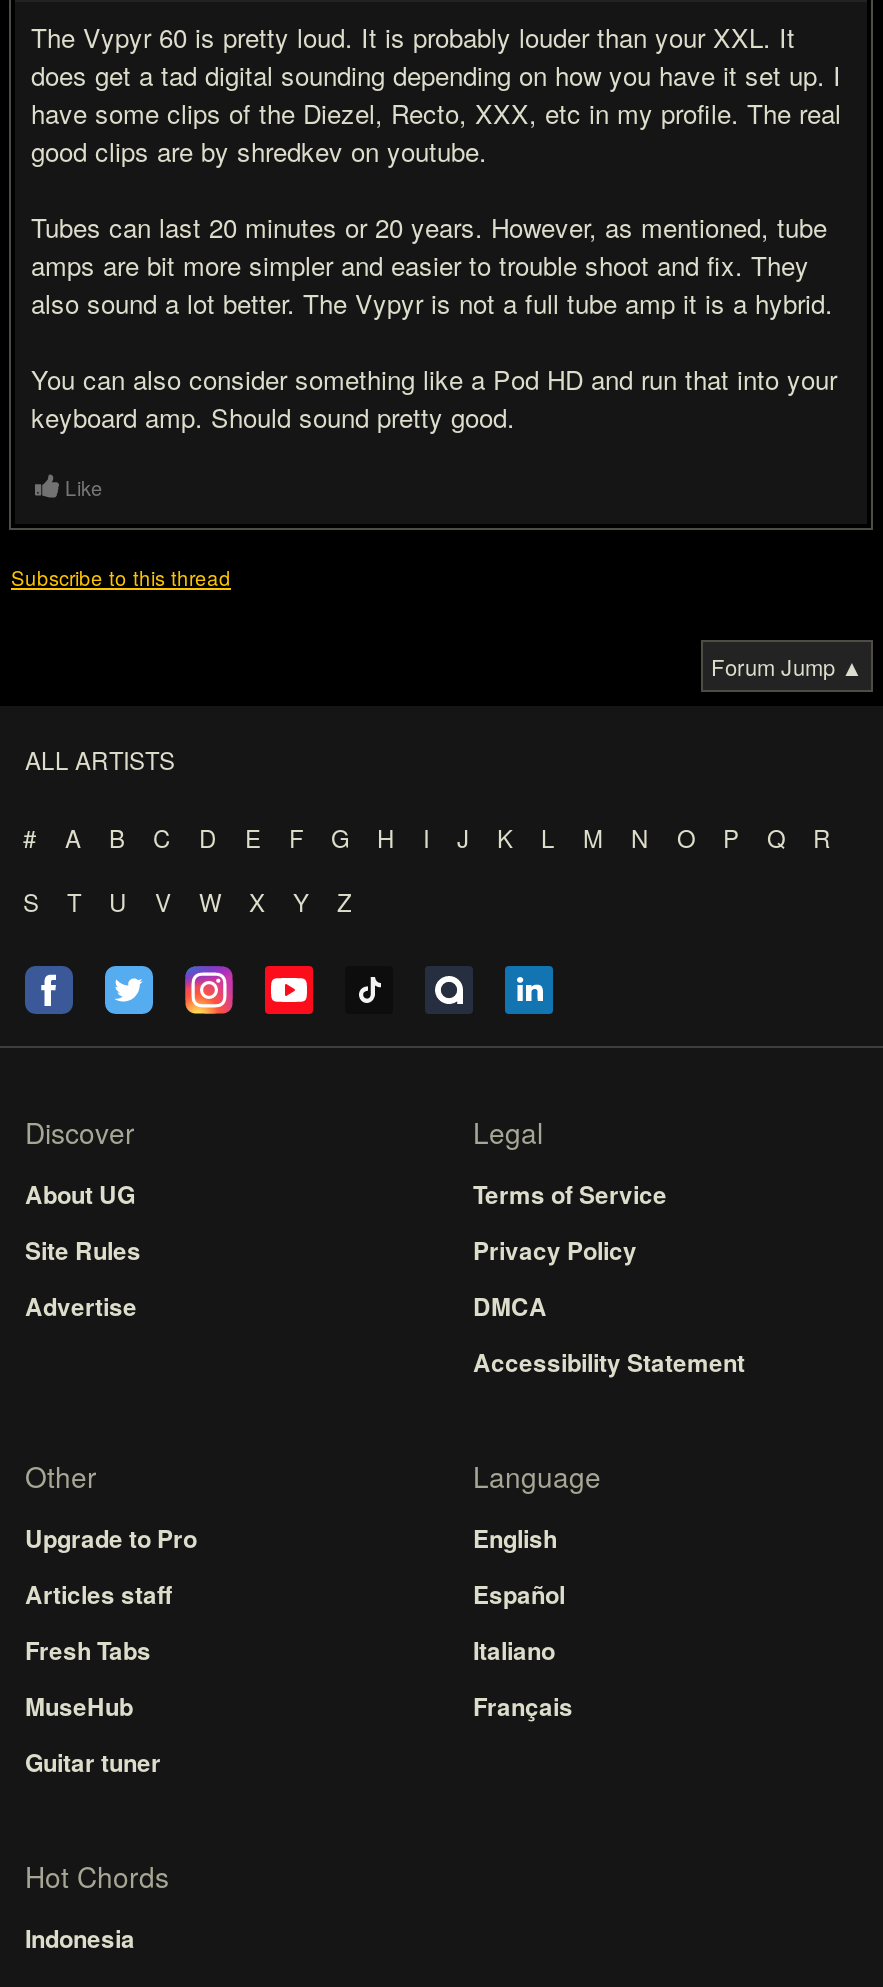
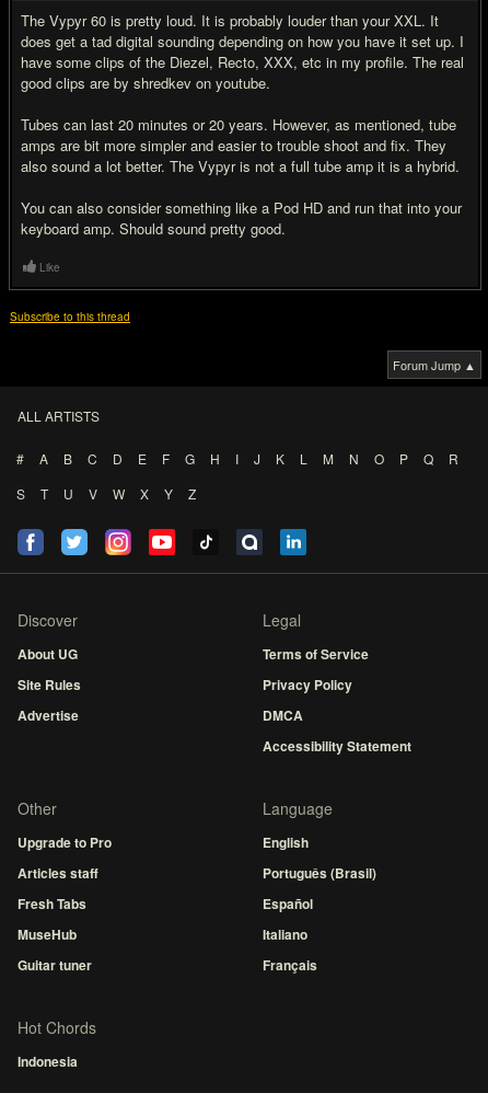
moved down: Español | Italiano | Français

+ Português (Brasil)
